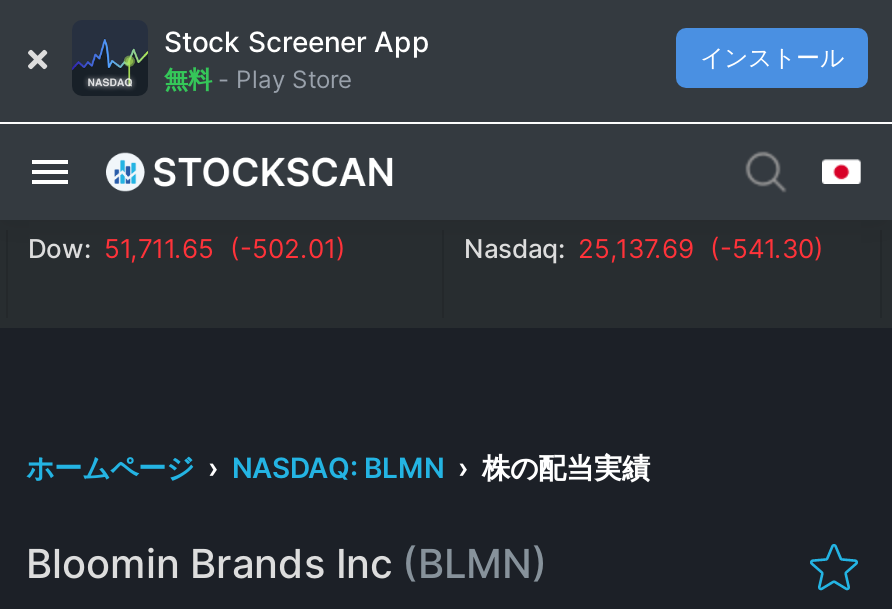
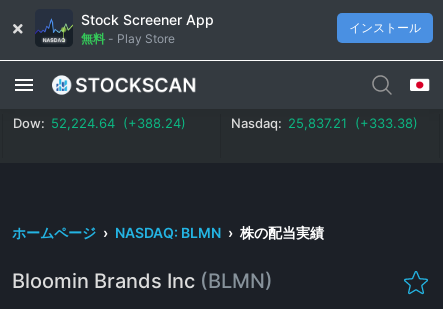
- Dow: 51,711.65 (-502.01)
+ Dow: 52,224.64 (+388.24)

- Nasdaq: 25,137.69 (-541.30)
+ Nasdaq: 25,837.21 (+333.38)
